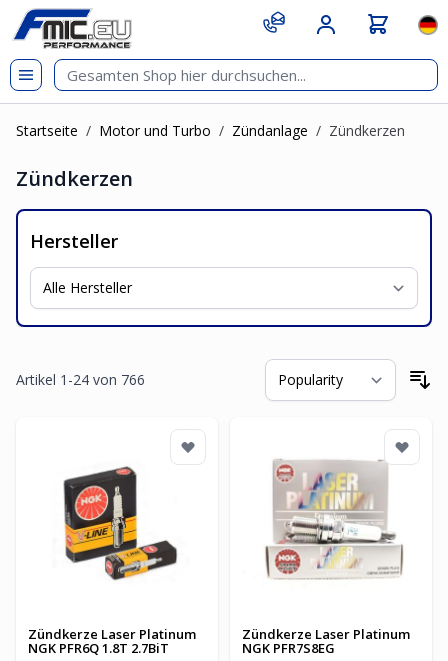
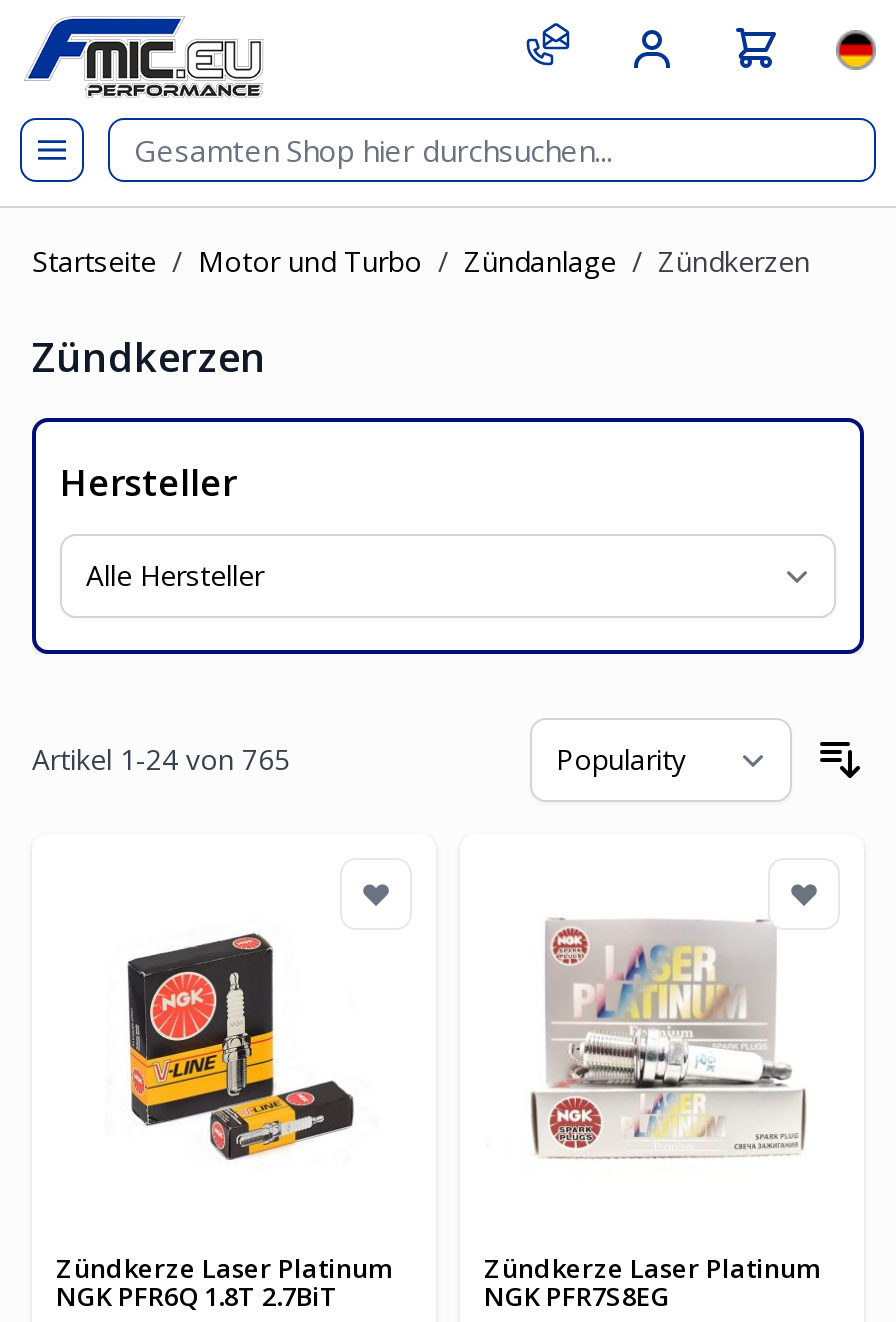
- Artikel 1-24 von 766
+ Artikel 1-24 von 765
